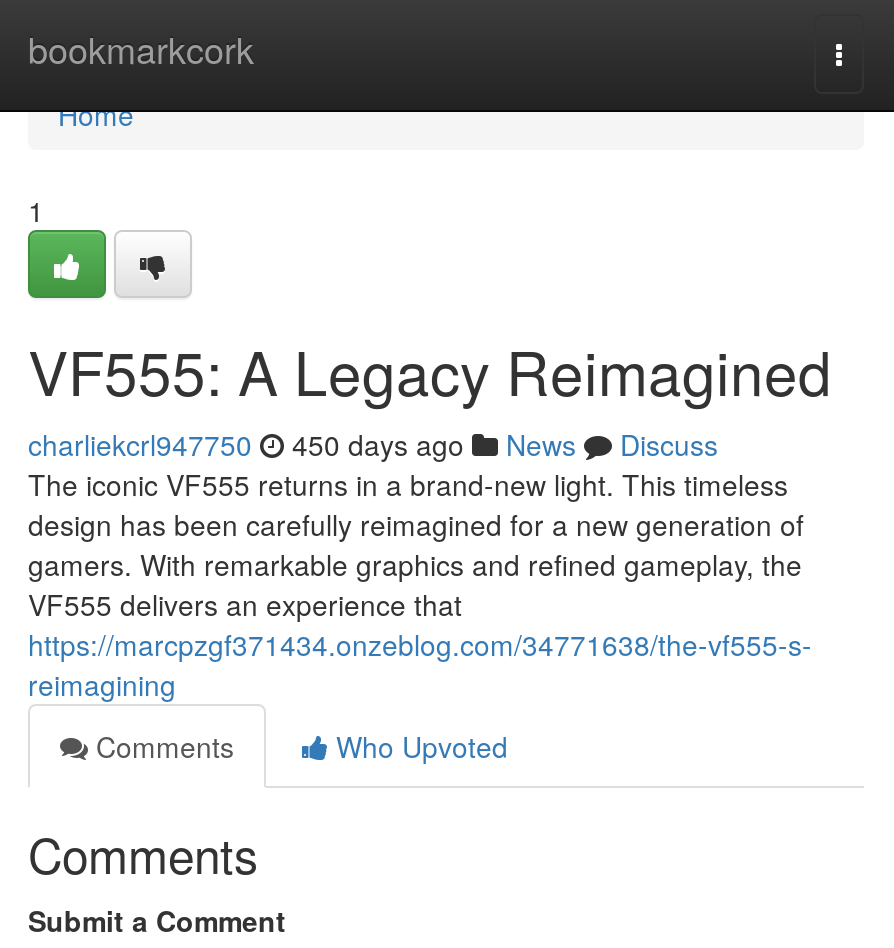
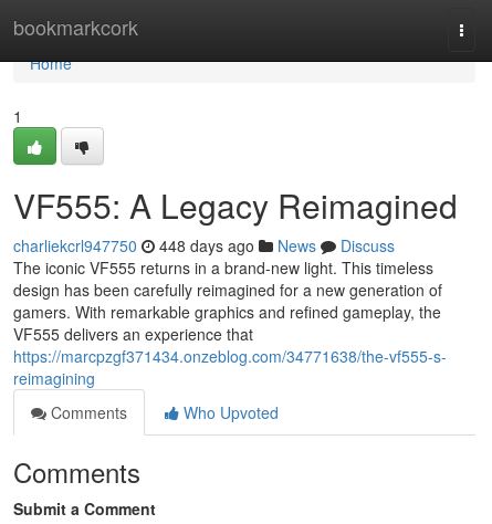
- charliekcrl947750 450 days ago News Discuss
+ charliekcrl947750 448 days ago News Discuss
